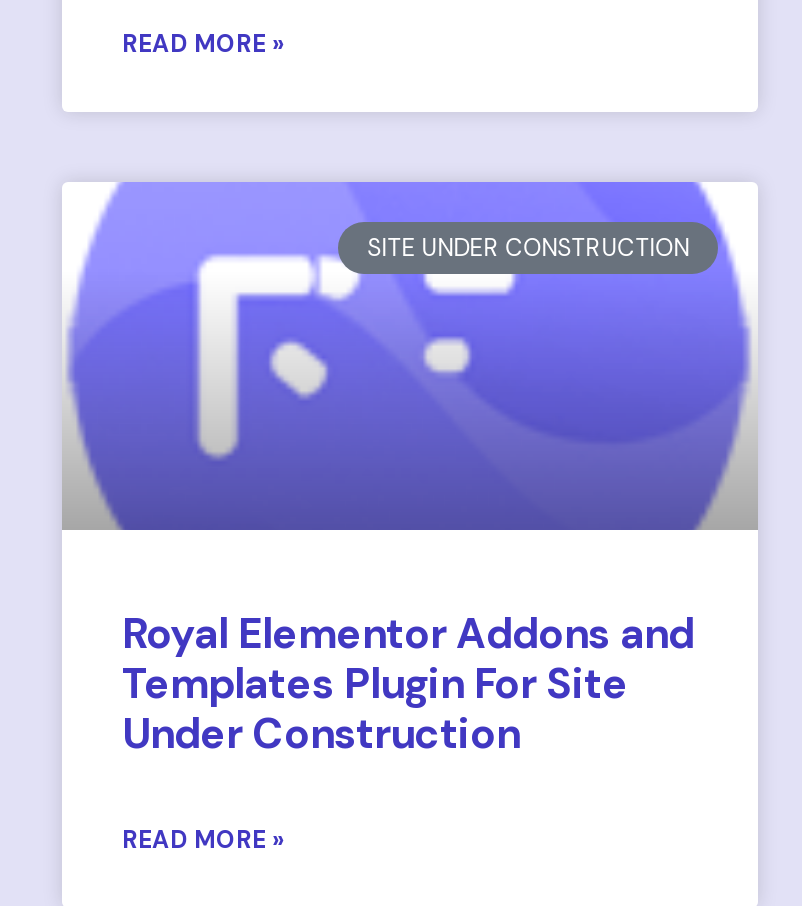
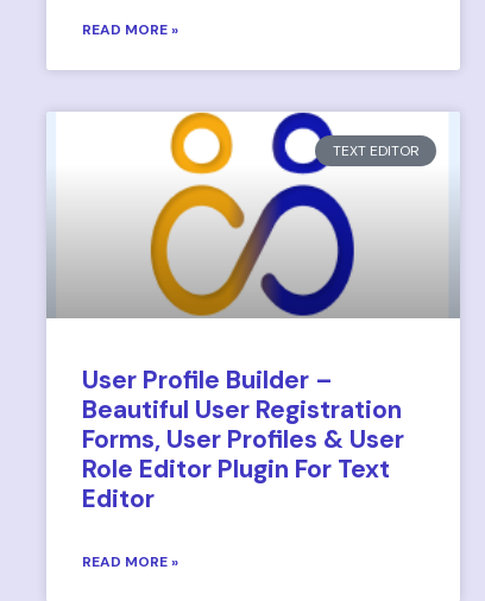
- [image]
- SITE UNDER CONSTRUCTION
+ [image]
+ TEXT EDITOR

- Royal Elementor Addons and
- Templates Plugin For Site
- Under Construction
+ User Profile Builder –
+ Beautiful User Registration
+ Forms, User Profiles & User
+ Role Editor Plugin For Text
+ Editor
